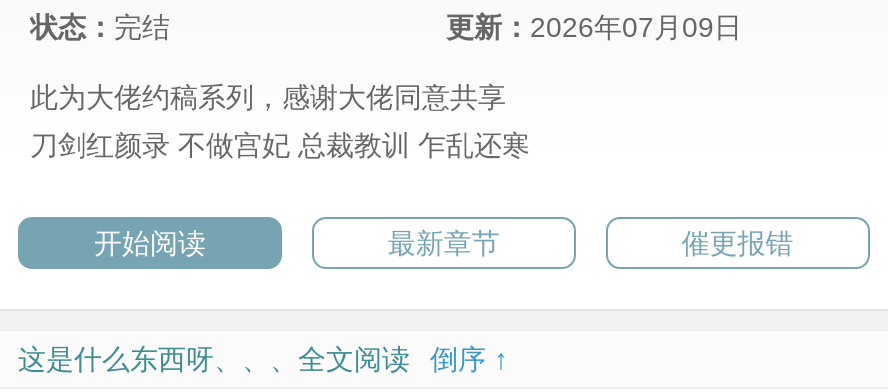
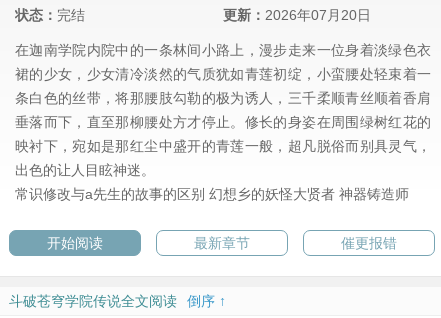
- 更新：2026年07月09日
- 此为大佬约稿系列，感谢大佬同意共享
- 刀剑红颜录 不做宫妃 总裁教训 乍乱还寒
+ 更新：2026年07月20日
+ 在迦南学院内院中的一条林间小路上，漫步走来一位身着淡绿色衣
+ 裙的少女，少女清冷淡然的气质犹如青莲初绽，小蛮腰处轻束着一
+ 条白色的丝带，将那腰肢勾勒的极为诱人，三千柔顺青丝顺着香肩
+ 垂落而下，直至那柳腰处方才停止。修长的身姿在周围绿树红花的
+ 映衬下，宛如是那红尘中盛开的青莲一般，超凡脱俗而别具灵气，
+ 出色的让人目眩神迷。
+ 常识修改与a先生的故事的区别 幻想乡的妖怪大贤者 神器铸造师

- 这是什么东西呀、、、全文阅读
+ 斗破苍穹学院传说全文阅读
